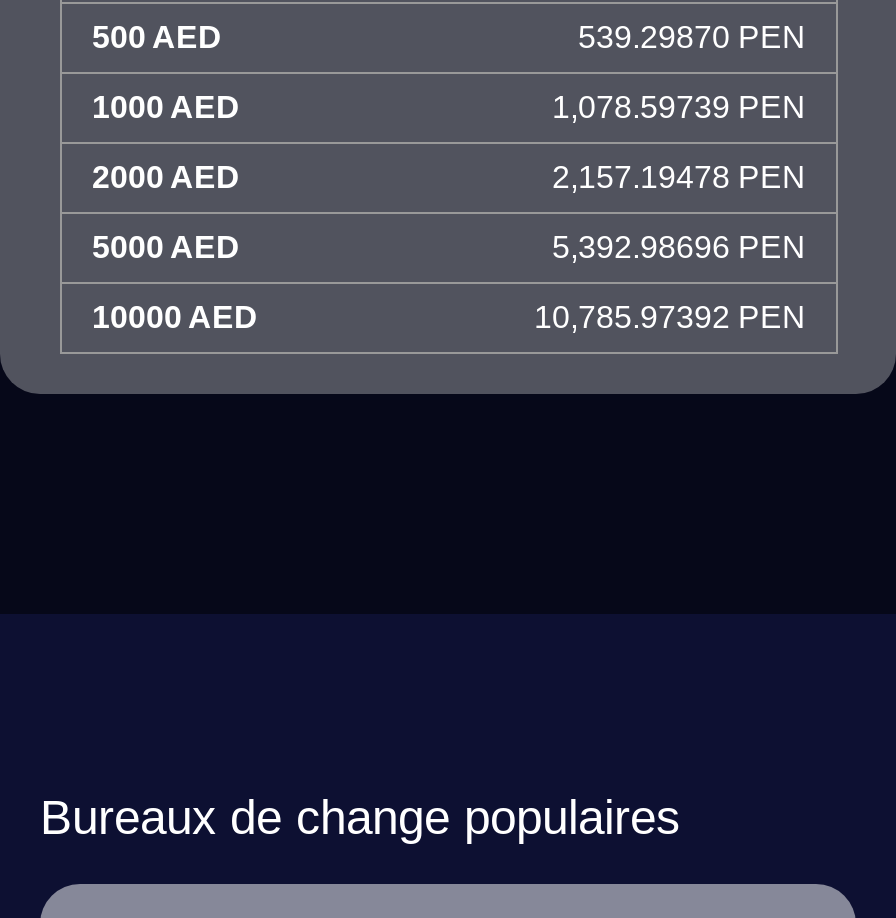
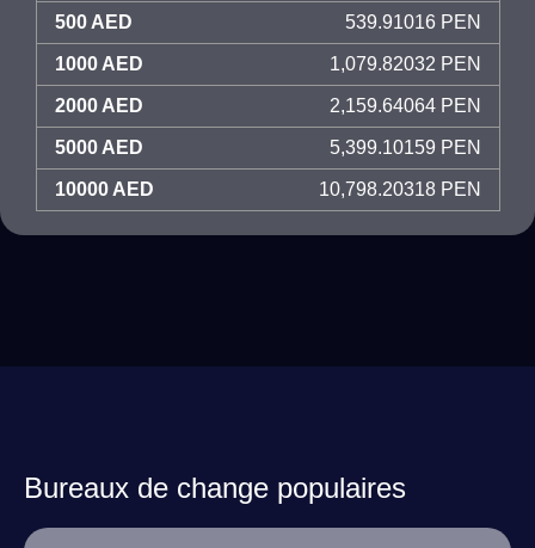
- 539.29870 PEN
+ 539.91016 PEN

- 1,078.59739 PEN
+ 1,079.82032 PEN

- 2,157.19478 PEN
+ 2,159.64064 PEN

- 5,392.98696 PEN
+ 5,399.10159 PEN

- 10,785.97392 PEN
+ 10,798.20318 PEN
